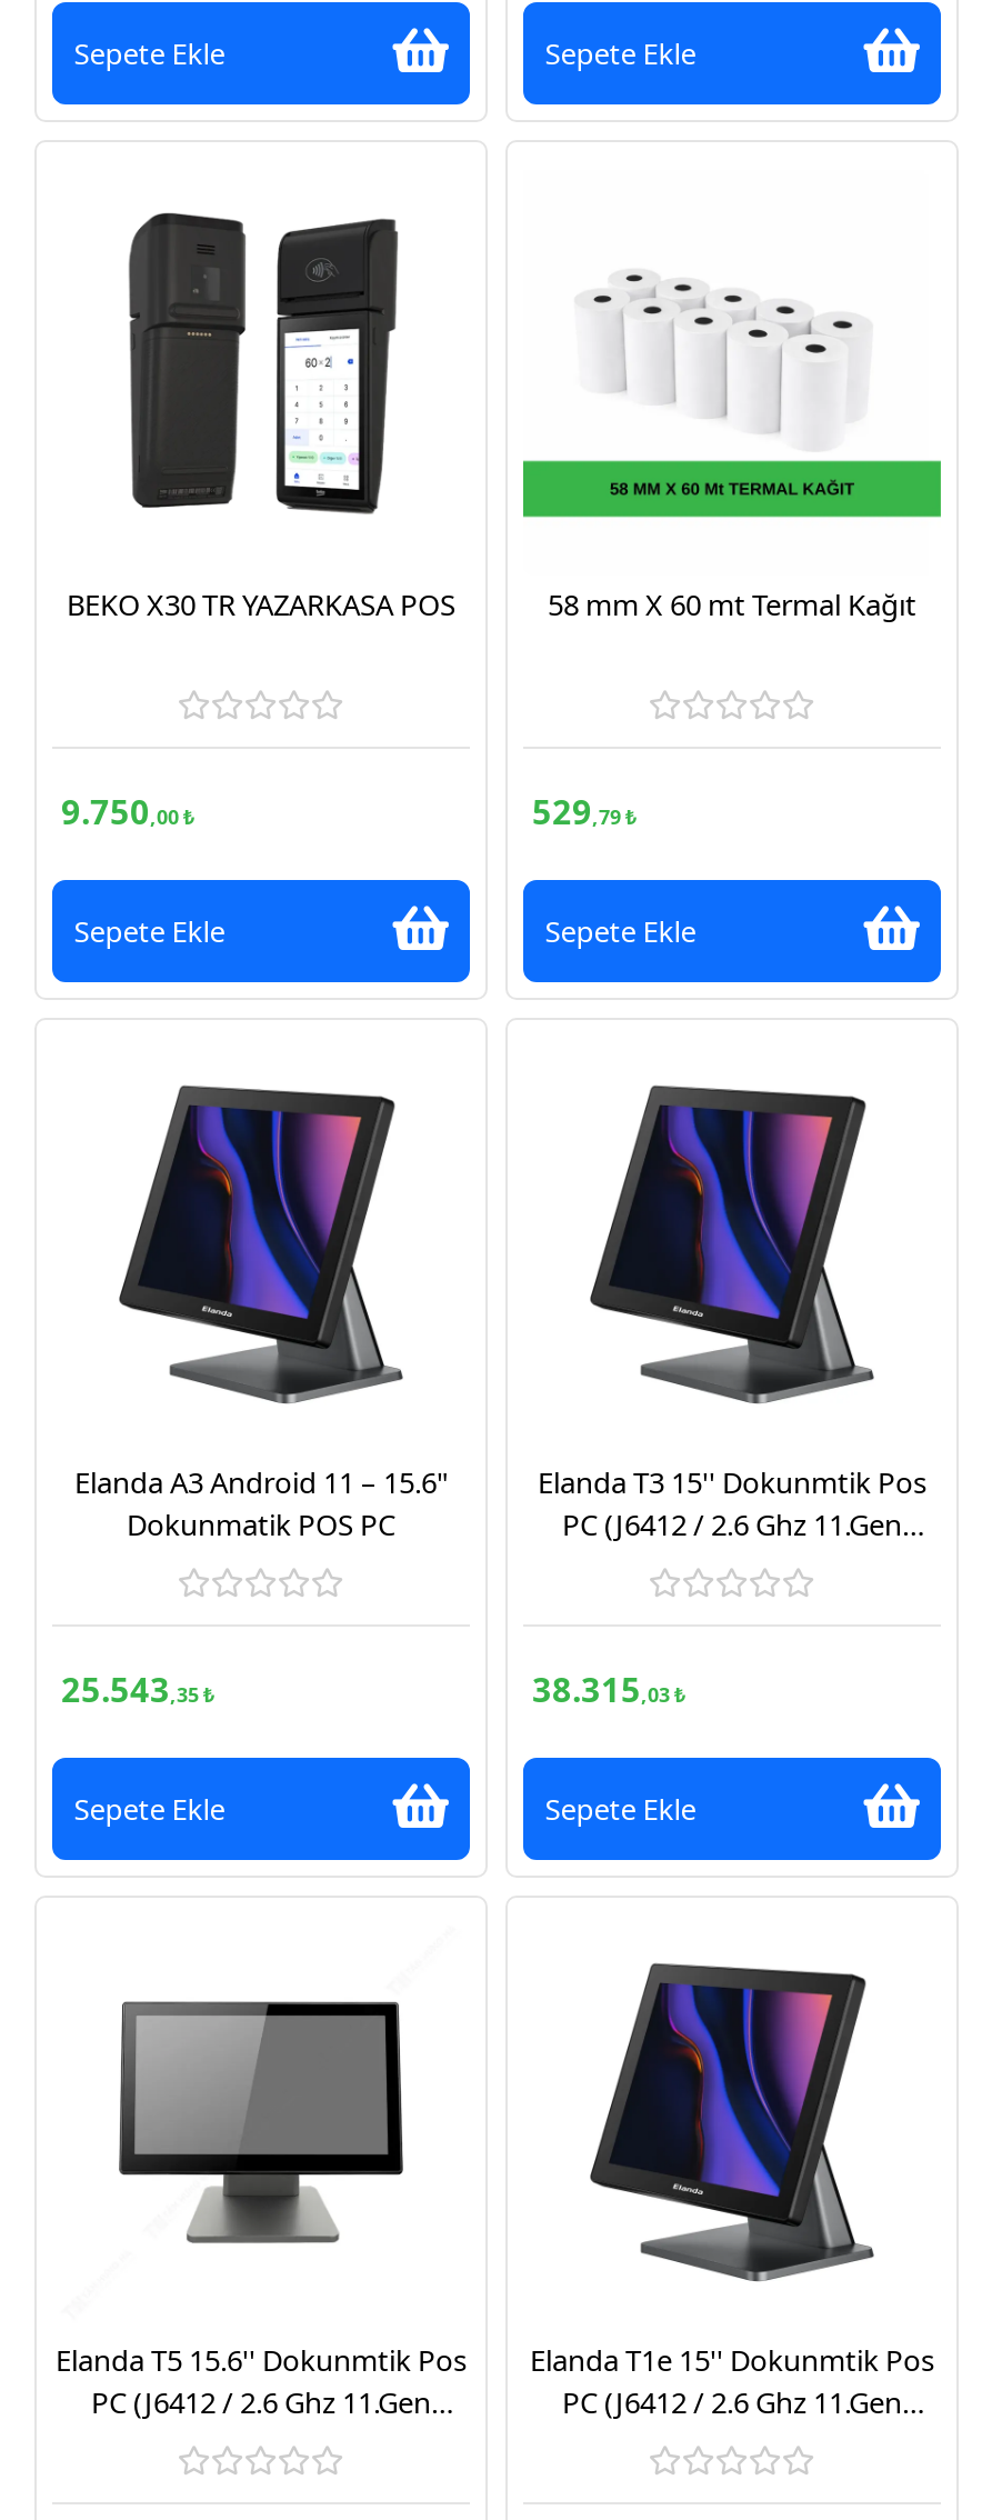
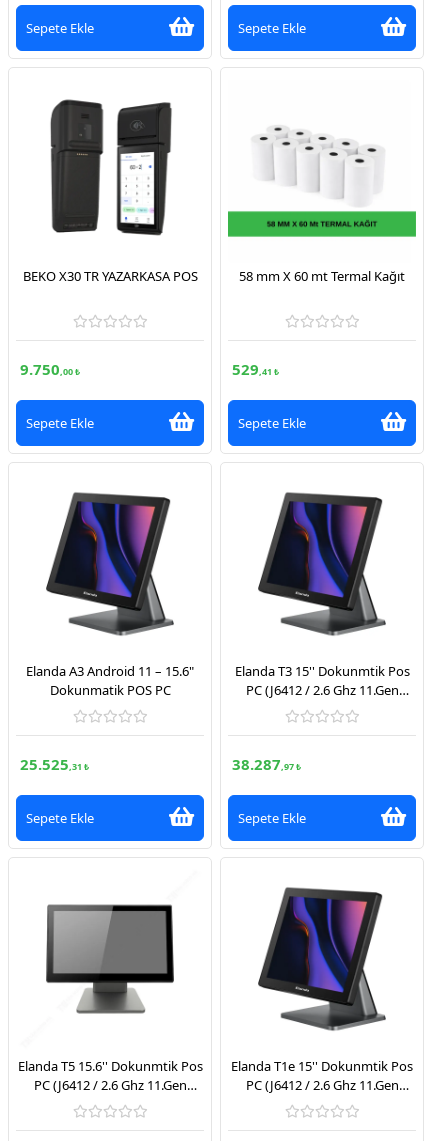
- 529,79 ₺
+ 529,41 ₺

- 25.543,35 ₺
+ 25.525,31 ₺

- 38.315,03 ₺
+ 38.287,97 ₺
